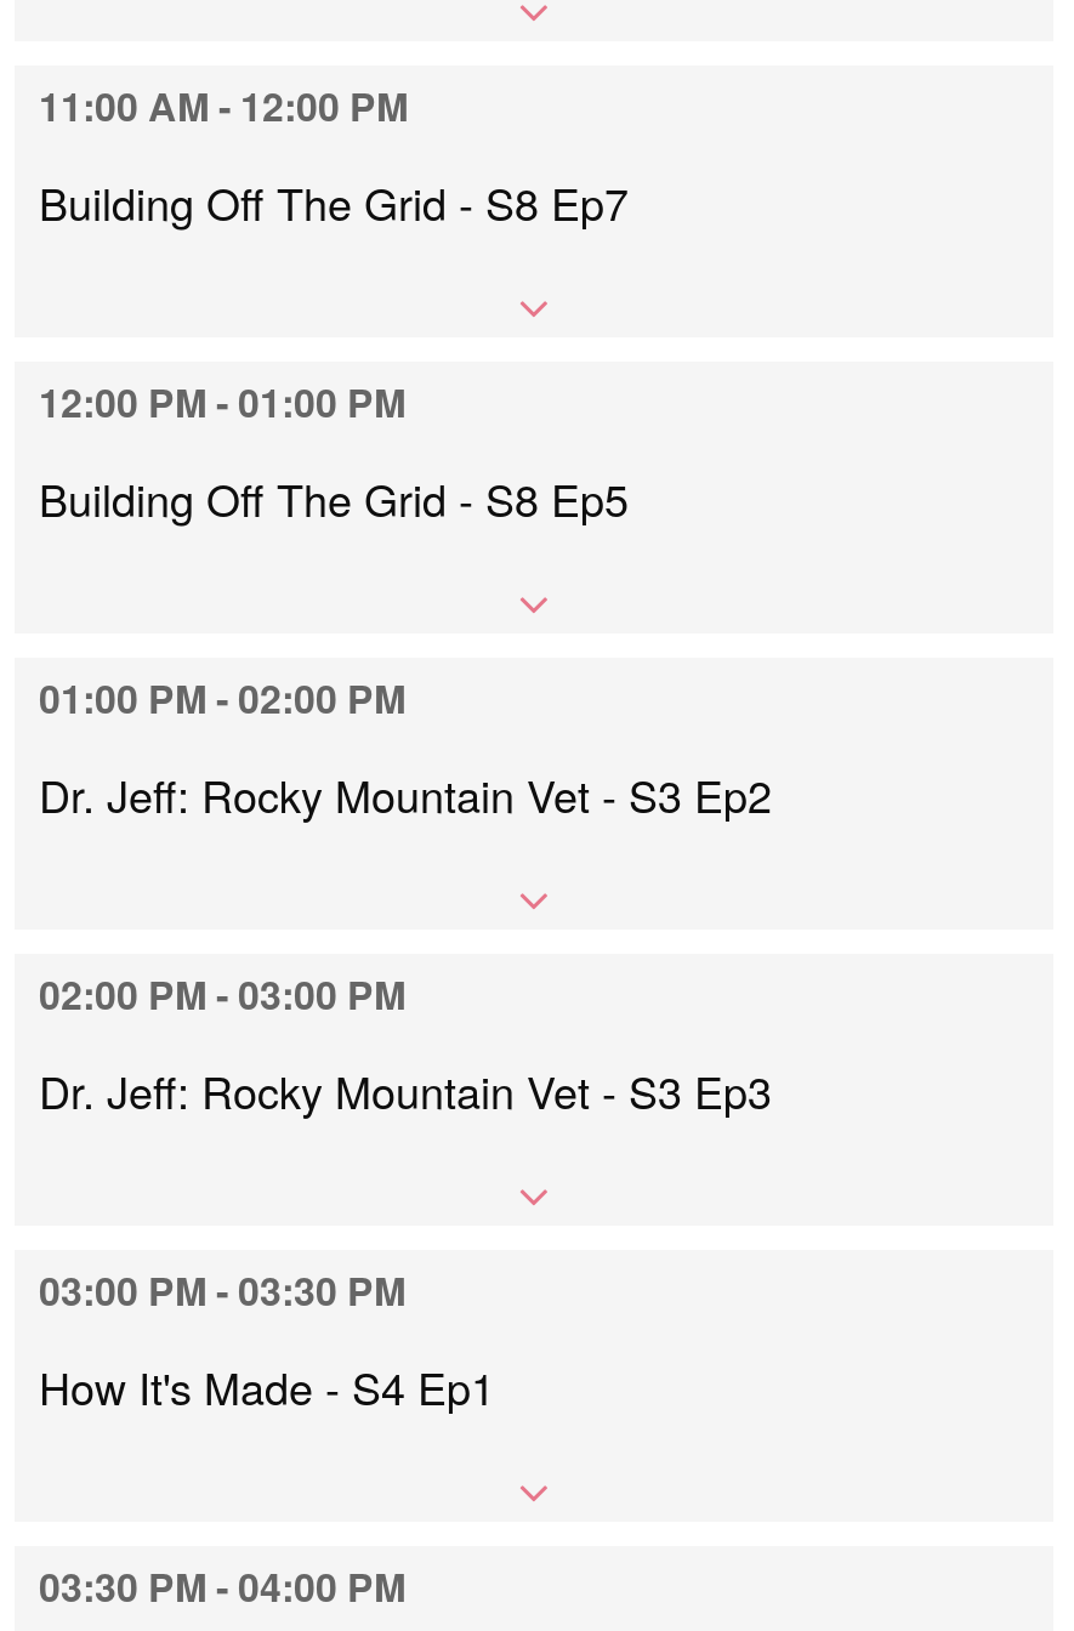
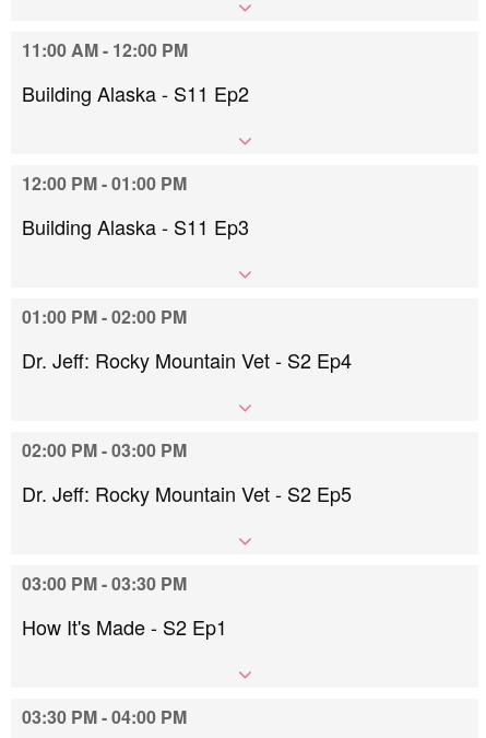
- Building Off The Grid - S8 Ep7
+ Building Alaska - S11 Ep2

- Building Off The Grid - S8 Ep5
+ Building Alaska - S11 Ep3

- Dr. Jeff: Rocky Mountain Vet - S3 Ep2
+ Dr. Jeff: Rocky Mountain Vet - S2 Ep4

- Dr. Jeff: Rocky Mountain Vet - S3 Ep3
+ Dr. Jeff: Rocky Mountain Vet - S2 Ep5

- How It's Made - S4 Ep1
+ How It's Made - S2 Ep1
